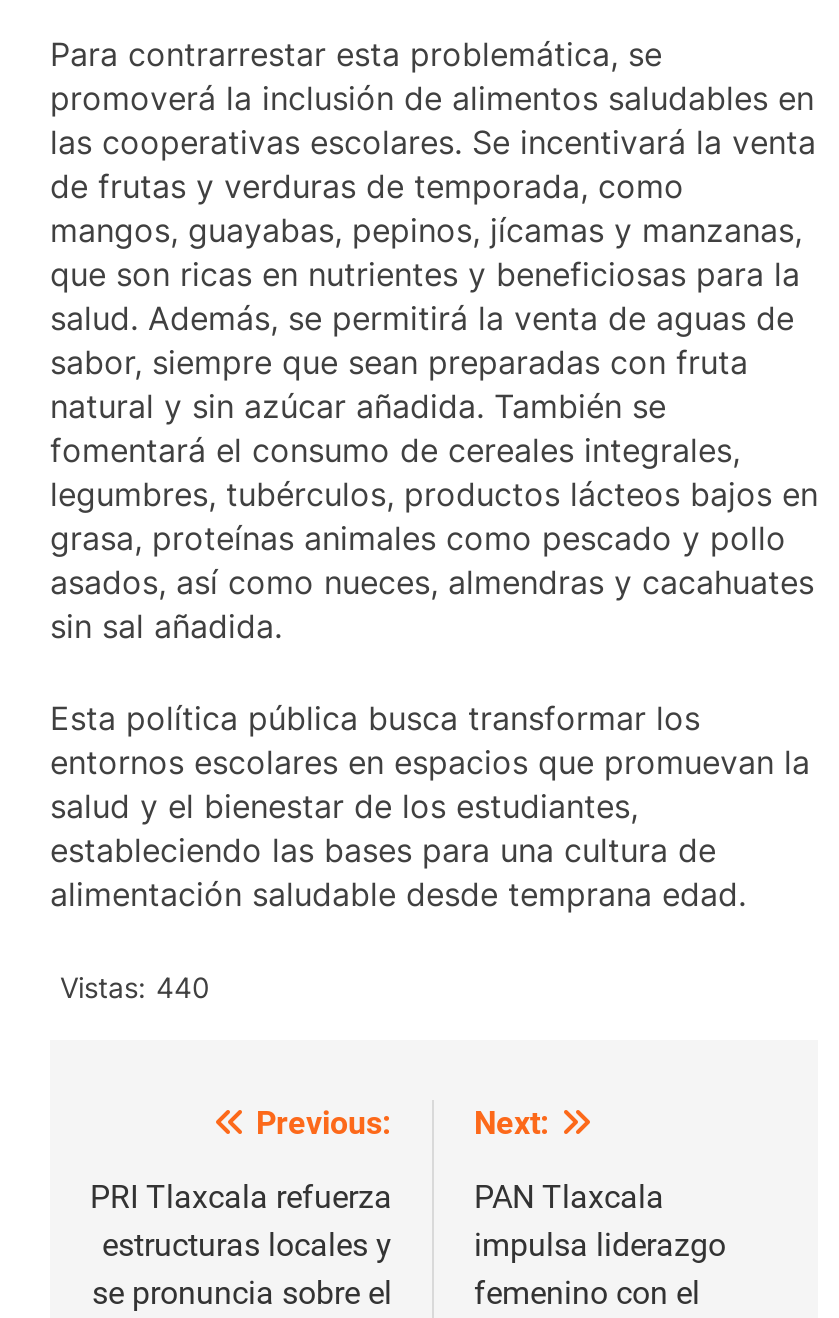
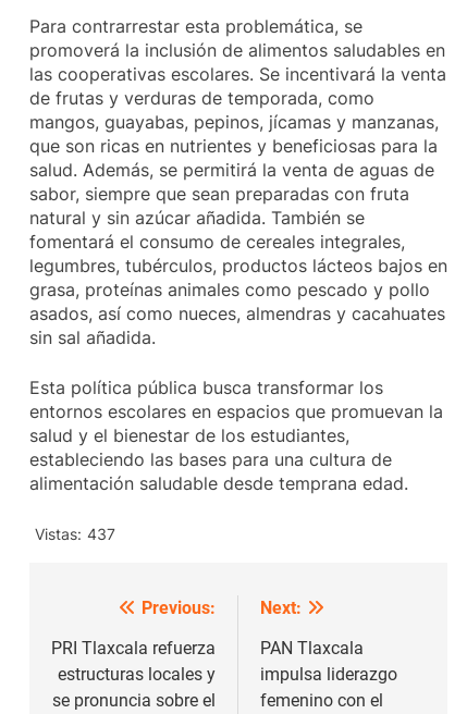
- Vistas: 440
+ Vistas: 437
